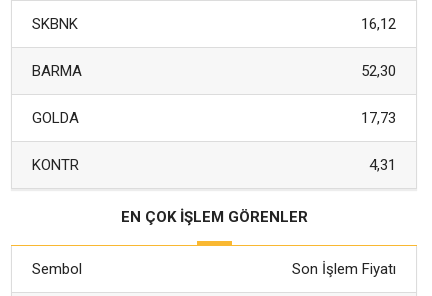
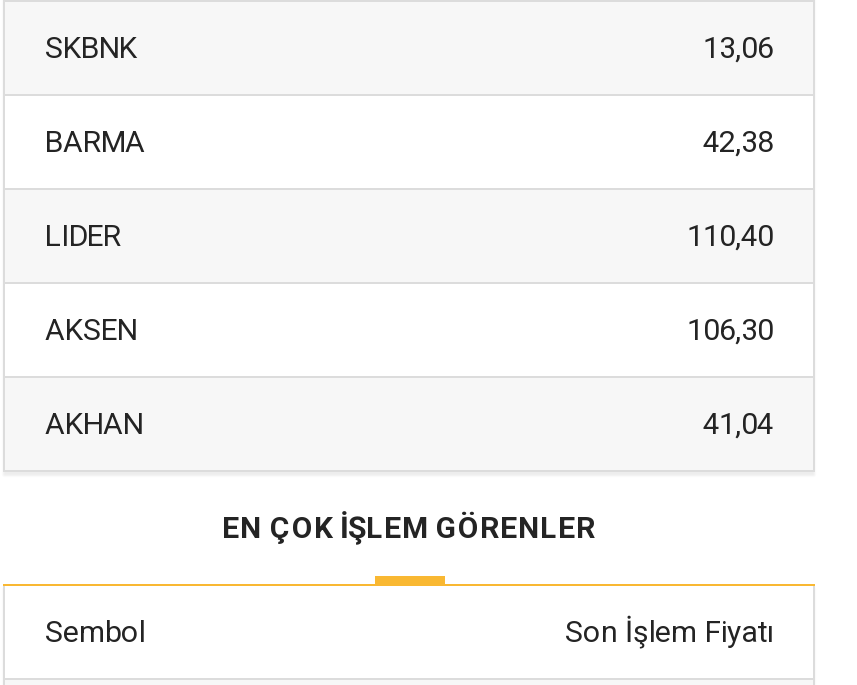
- 16,12
+ 13,06

- 52,30
- GOLDA
- 17,73
- KONTR
- 4,31
+ 42,38
+ LIDER
+ 110,40
+ AKSEN
+ 106,30
+ AKHAN
+ 41,04
